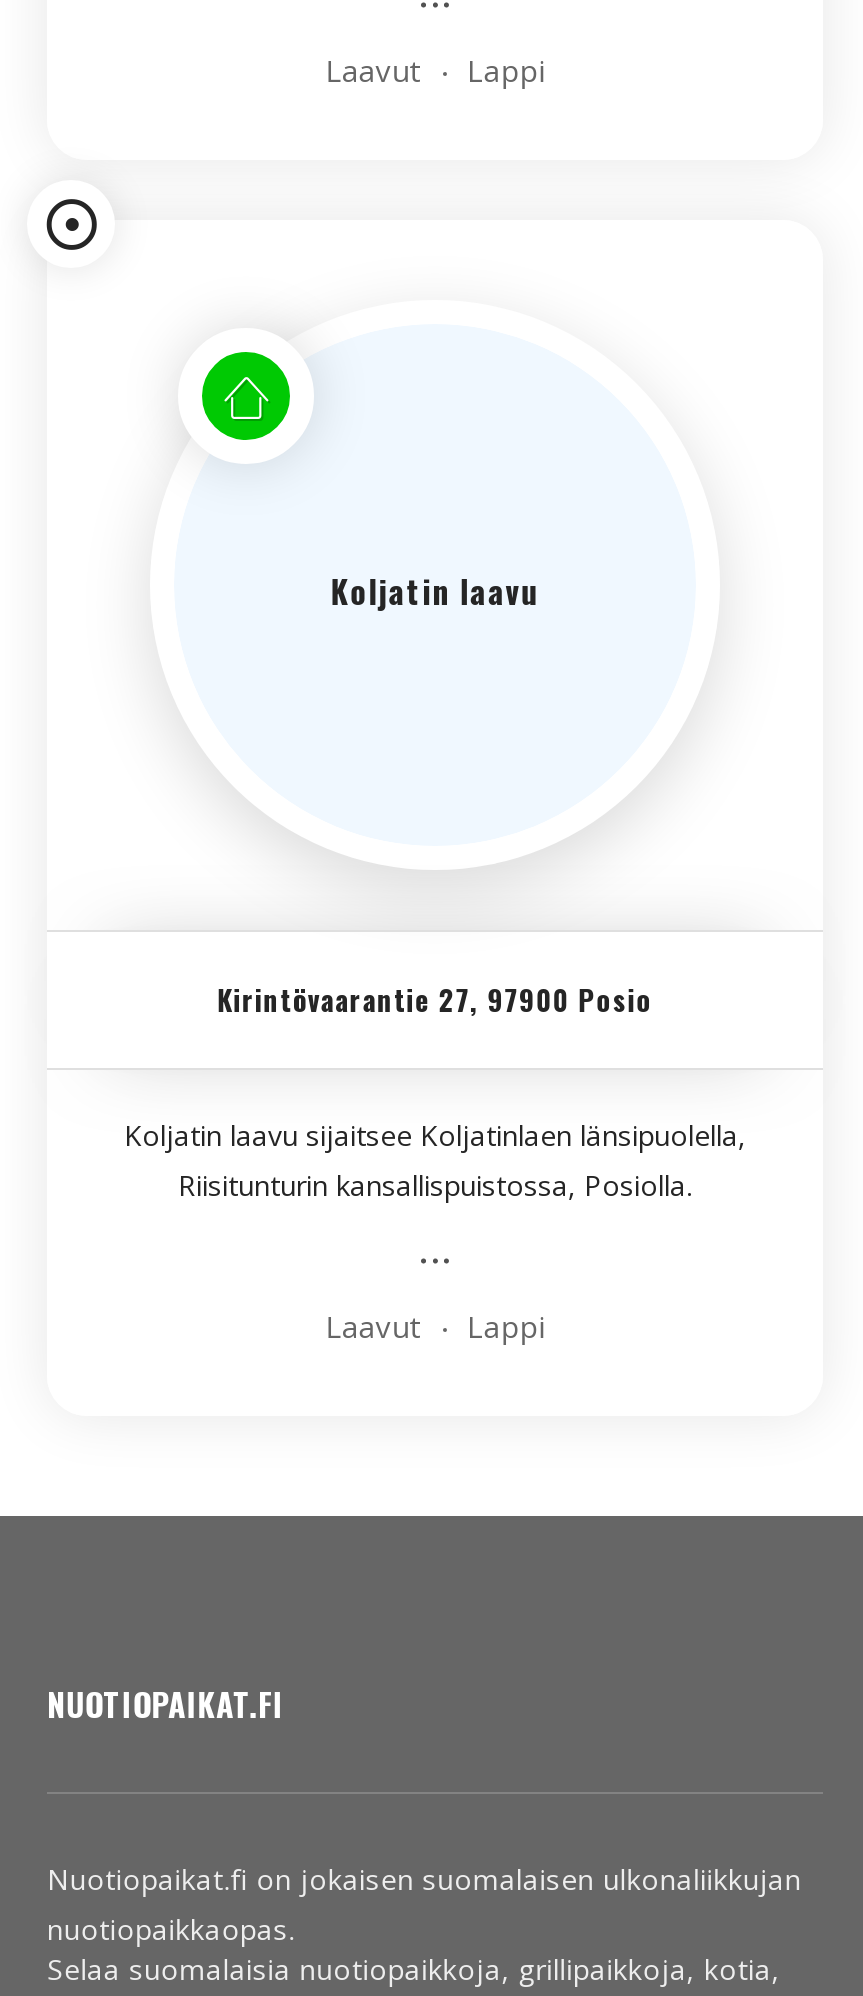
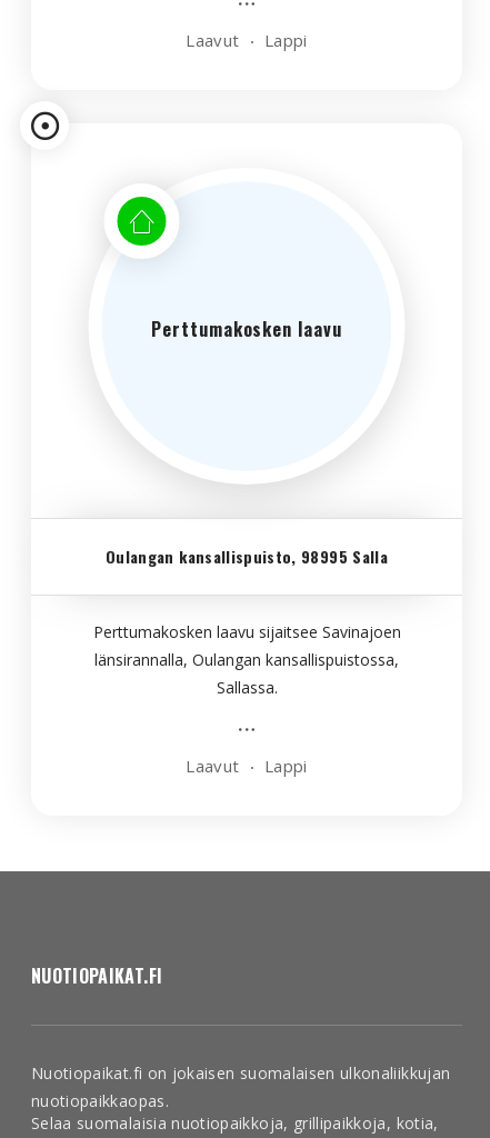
- Koljatin laavu
+ Perttumakosken laavu

- Kirintövaarantie 27, 97900 Posio
+ Oulangan kansallispuisto, 98995 Salla

- Koljatin laavu sijaitsee Koljatinlaen länsipuolella,
- Riisitunturin kansallispuistossa, Posiolla.
+ Perttumakosken laavu sijaitsee Savinajoen
+ länsirannalla, Oulangan kansallispuistossa,
+ Sallassa.
